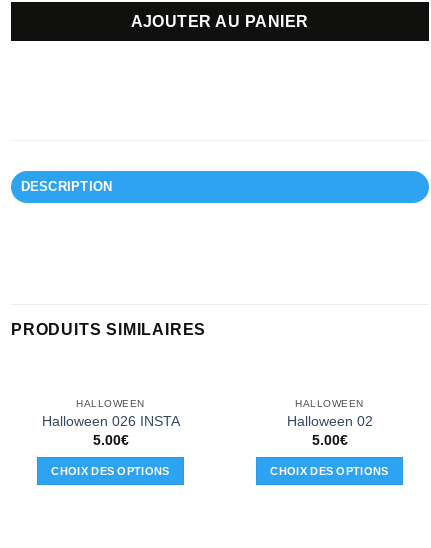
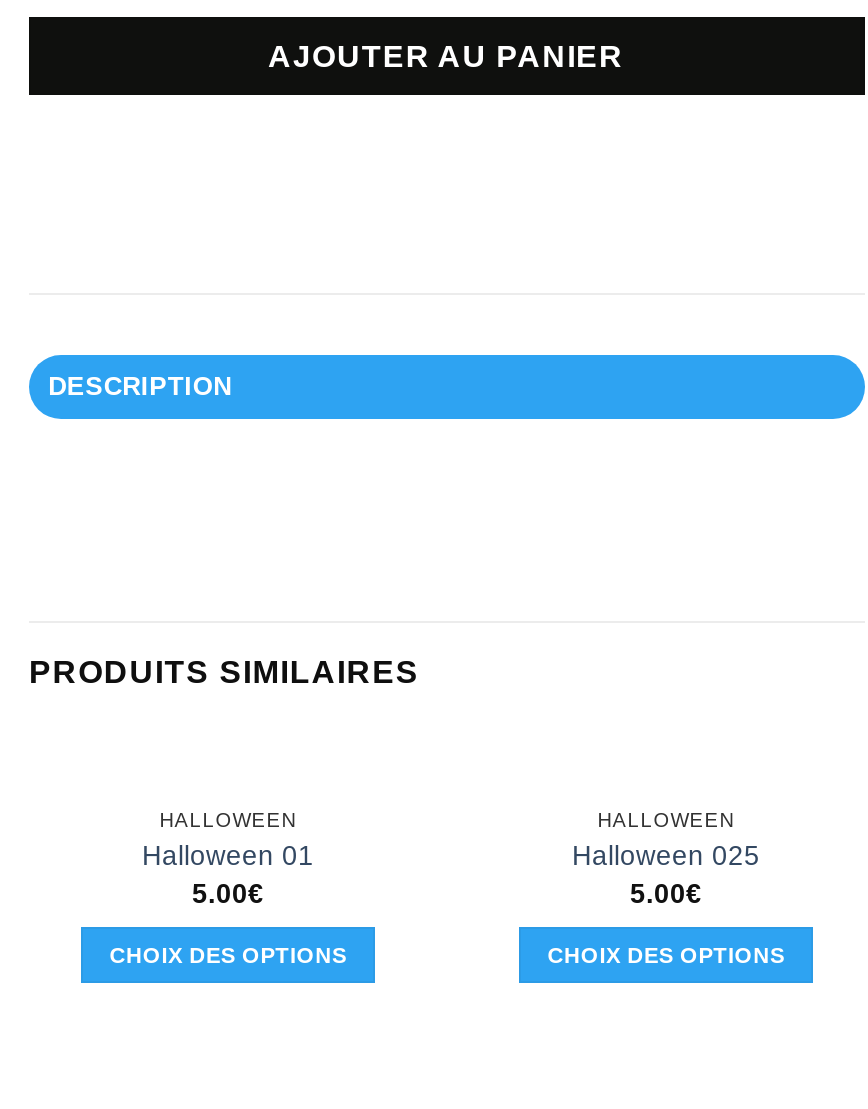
- Halloween 026 INSTA
+ Halloween 01

- Halloween 02
+ Halloween 025
